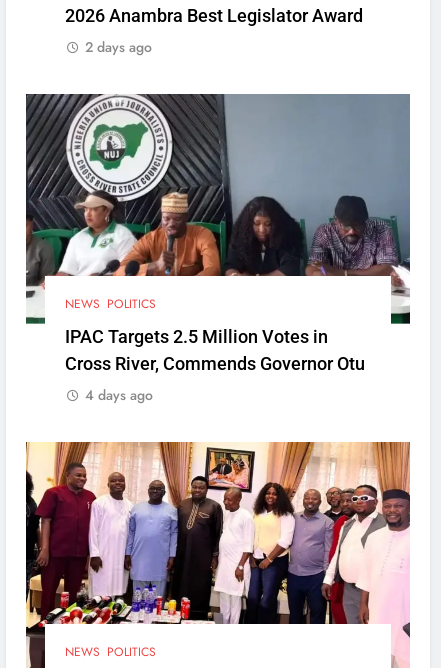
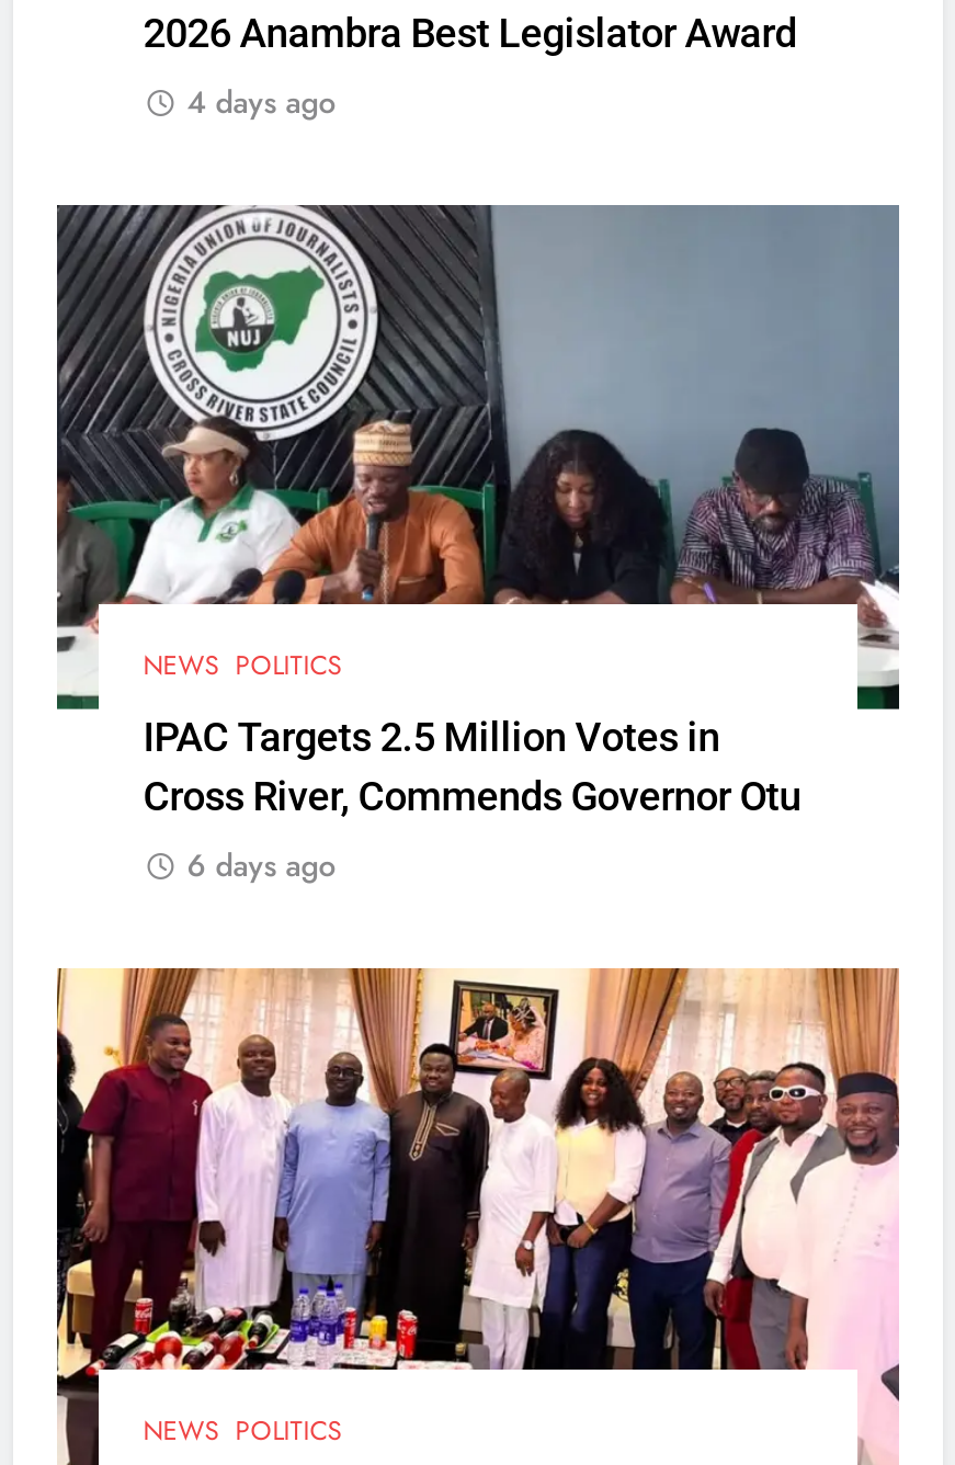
- 2 days ago
+ 4 days ago

- 4 days ago
+ 6 days ago
